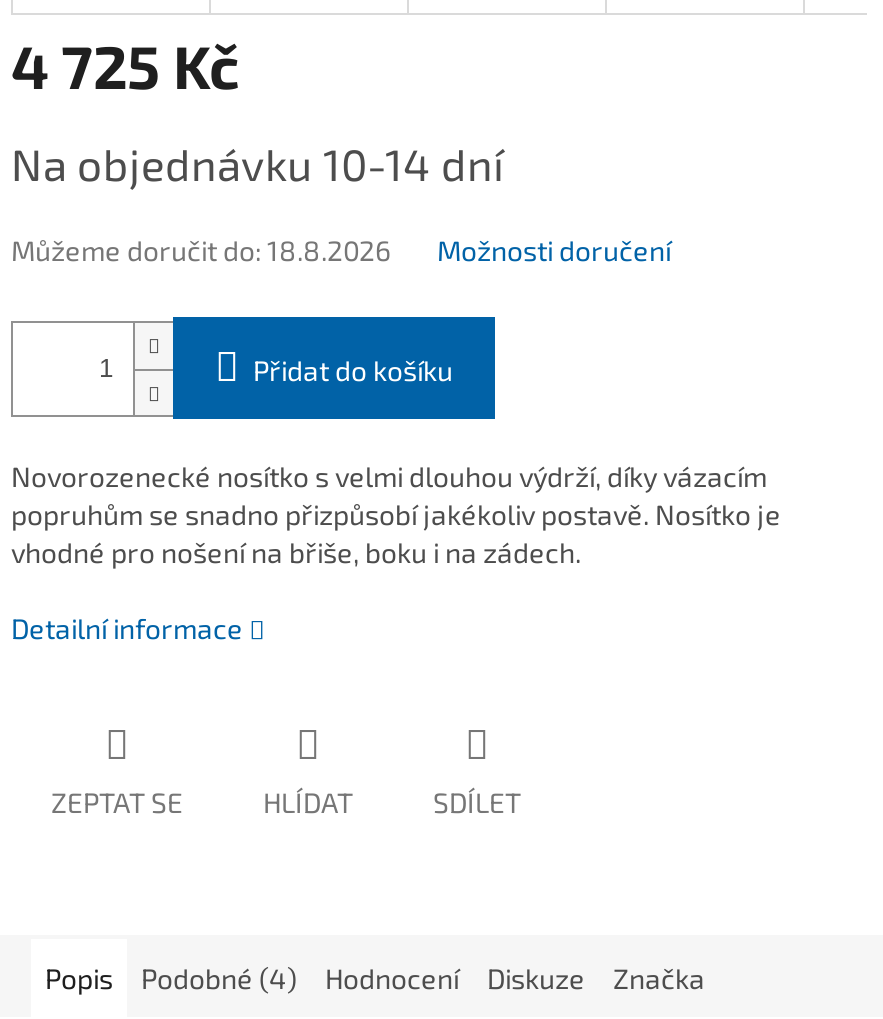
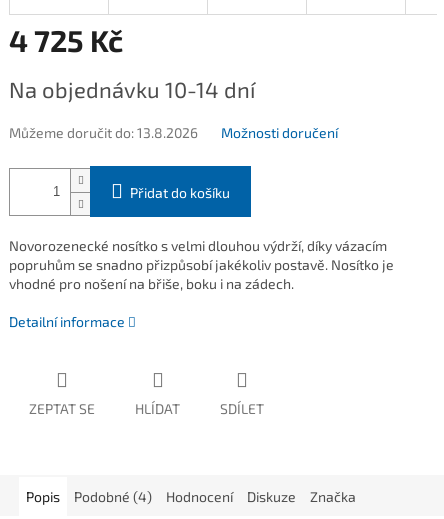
- Můžeme doručit do: 18.8.2026
+ Můžeme doručit do: 13.8.2026
